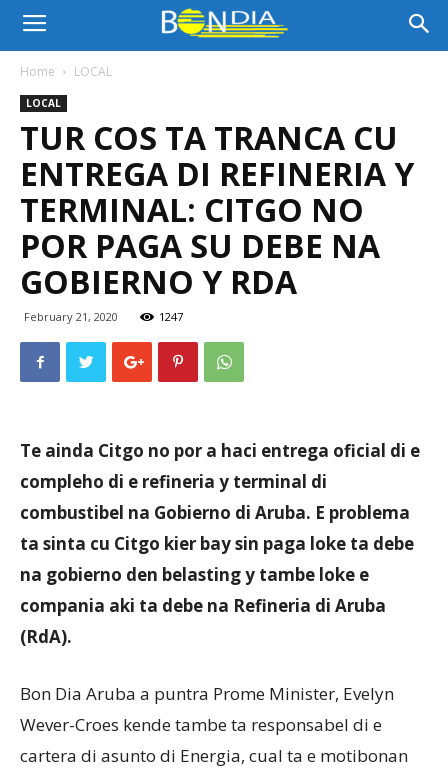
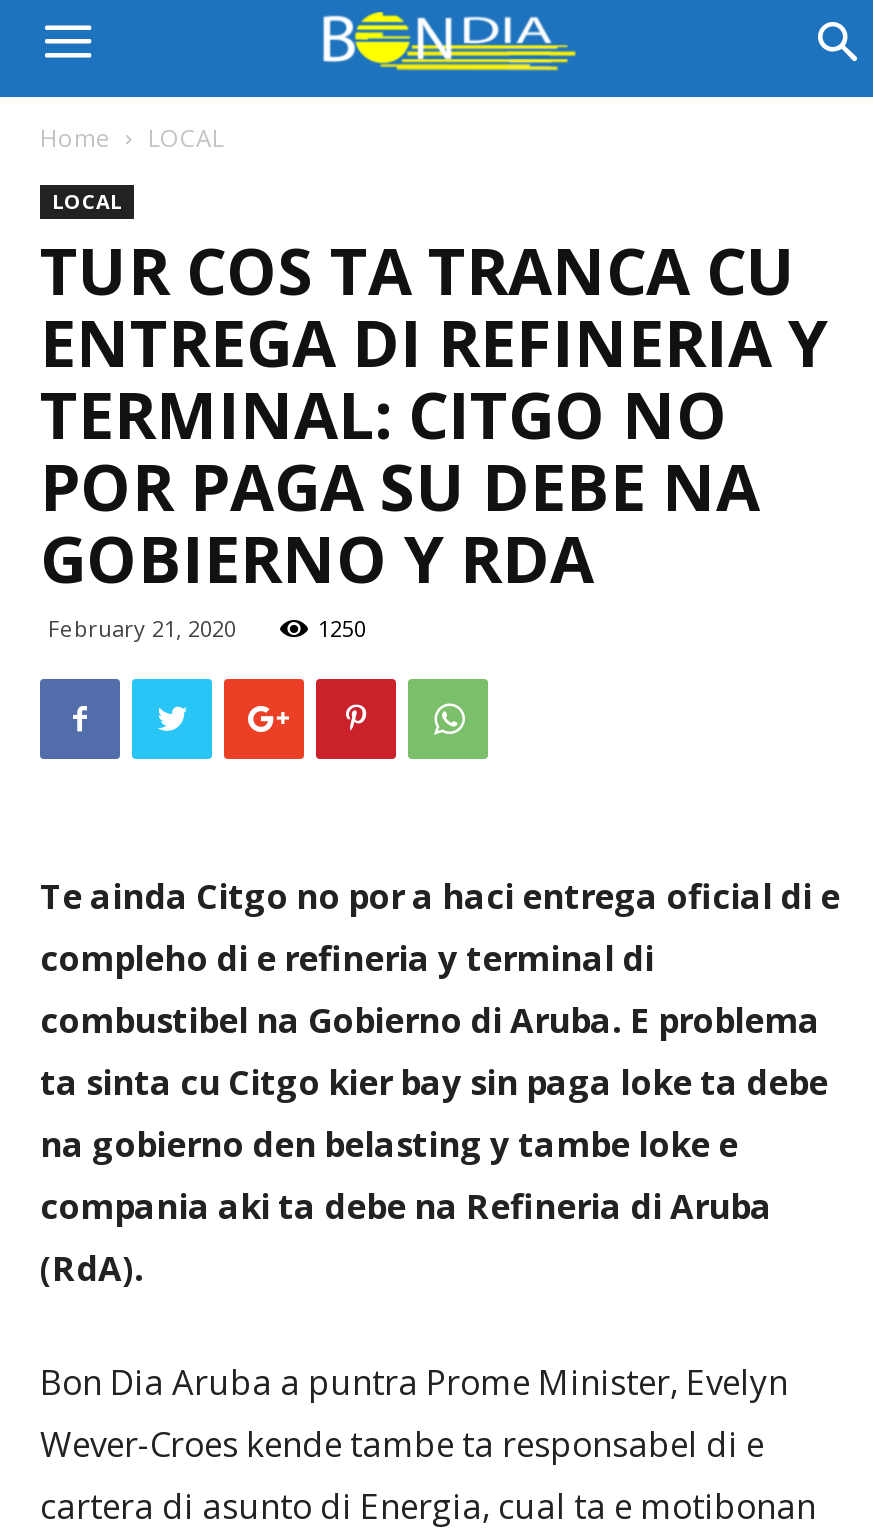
- 1247
+ 1250
